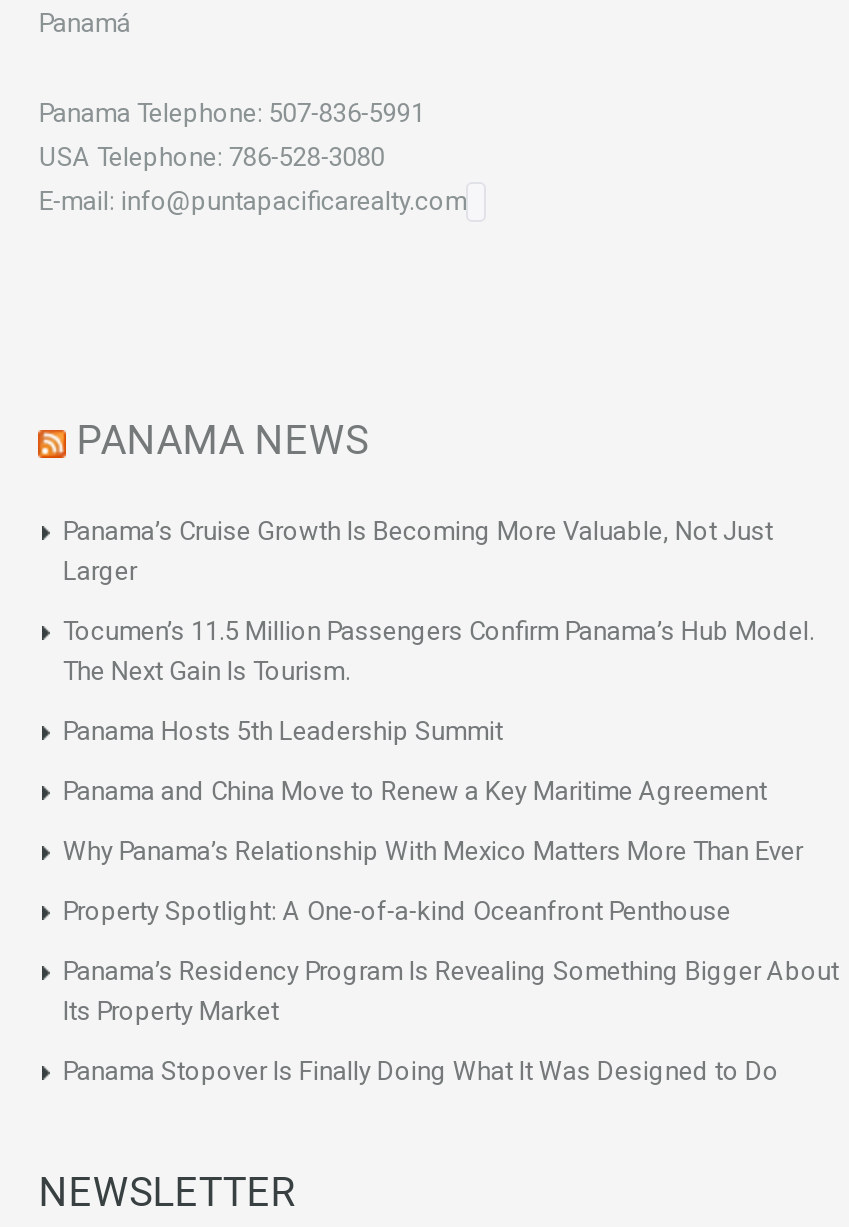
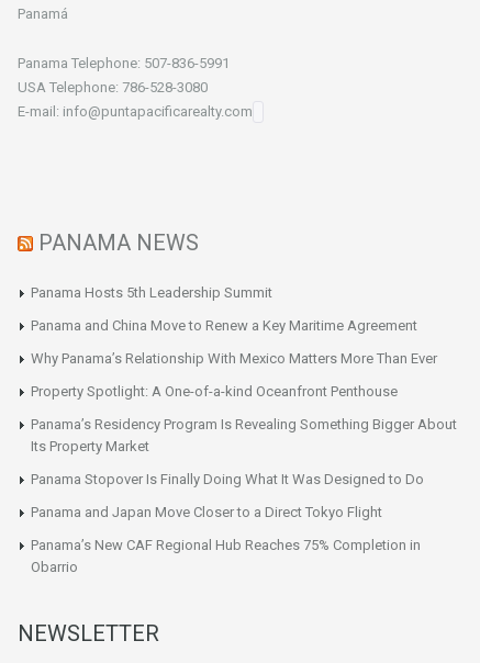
- Panama’s Cruise Growth Is Becoming More Valuable, Not Just
- Larger
- Tocumen’s 11.5 Million Passengers Confirm Panama’s Hub Model.
- The Next Gain Is Tourism.

moved up: Panama Hosts 5th Leadership Summit | Panama and China Move to Renew a Key Maritime Agreement | Why Panama’s Relationship With Mexico Matters More Than Ever | Property Spotlight: A One-of-a-kind Oceanfront Penthouse | Panama’s Residency Program Is Revealing Something Bigger About | Its Property Market | Panama Stopover Is Finally Doing What It Was Designed to Do

+ Panama and Japan Move Closer to a Direct Tokyo Flight
+ Panama’s New CAF Regional Hub Reaches 75% Completion in
+ Obarrio
